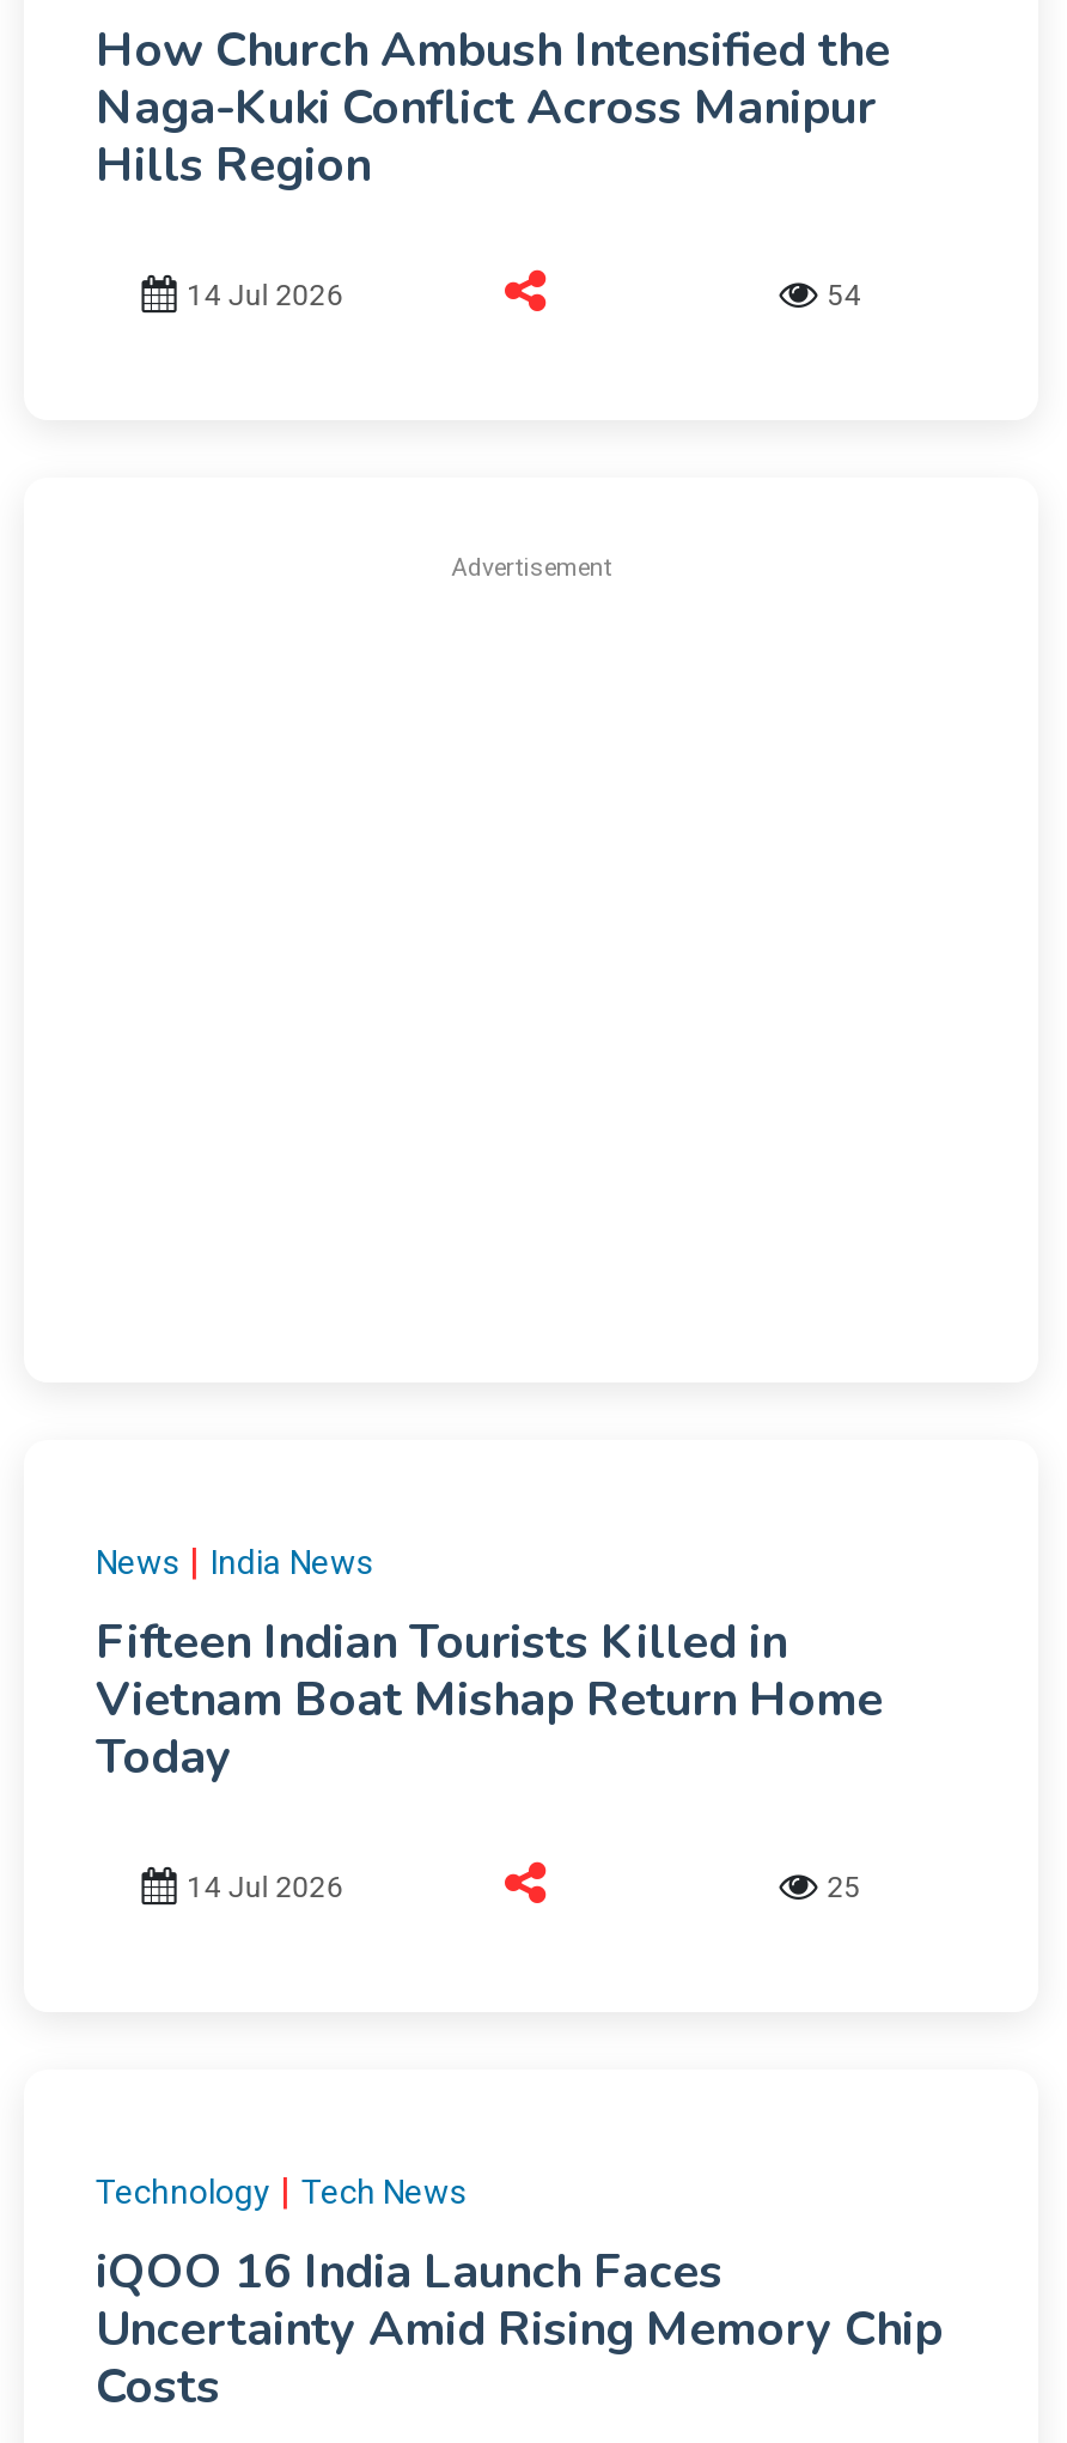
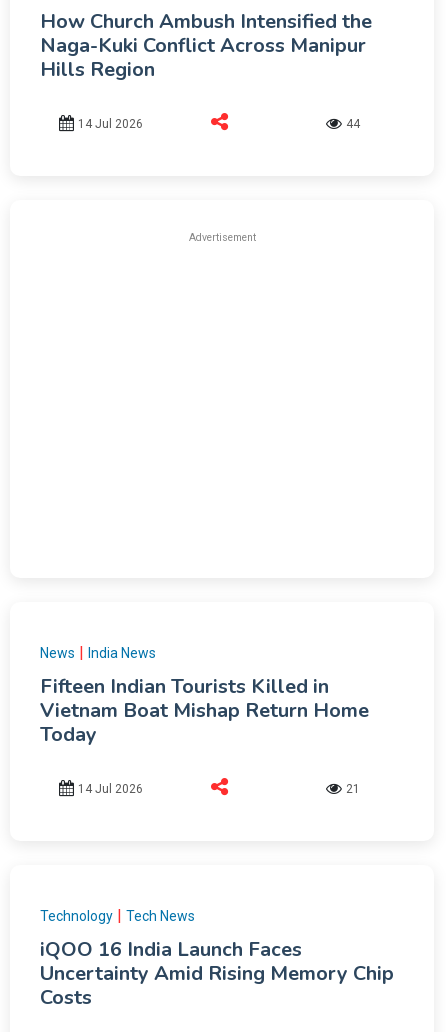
- 54
+ 44

- 25
+ 21
